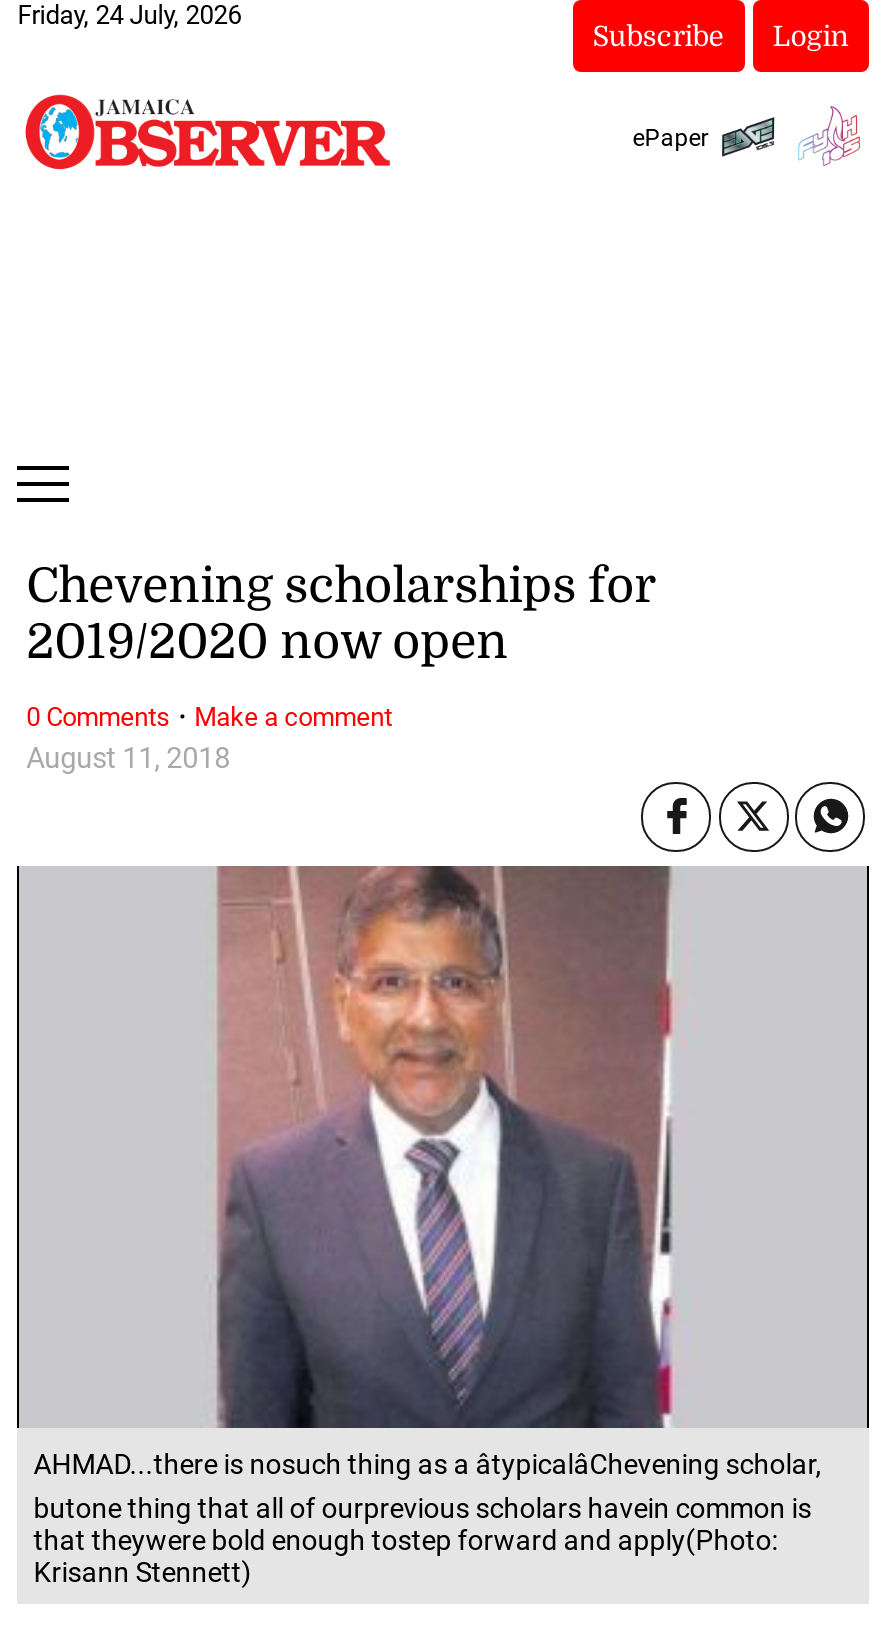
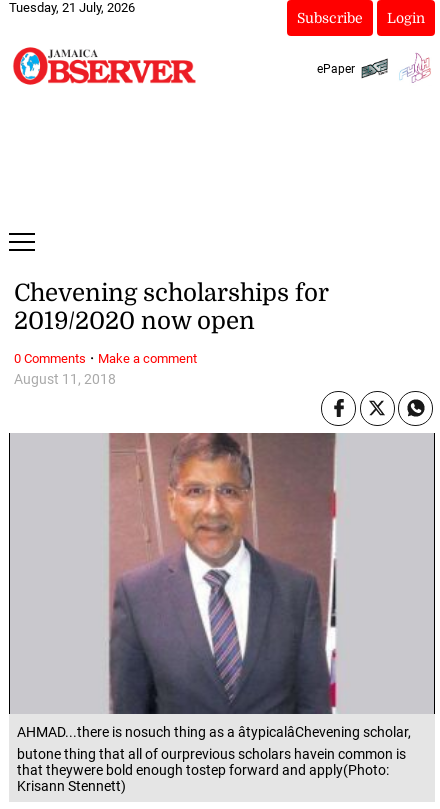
- Friday, 24 July, 2026
+ Tuesday, 21 July, 2026
